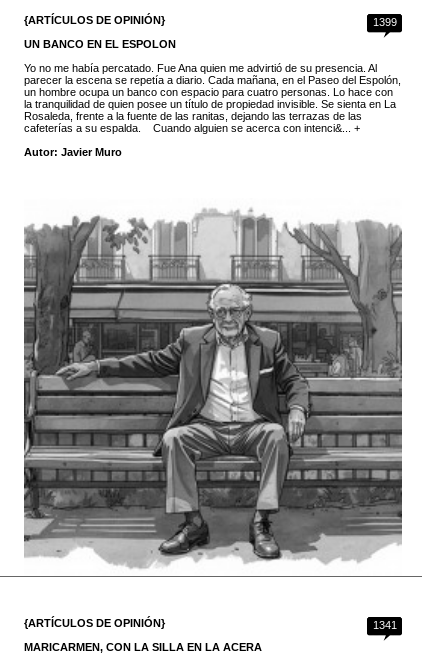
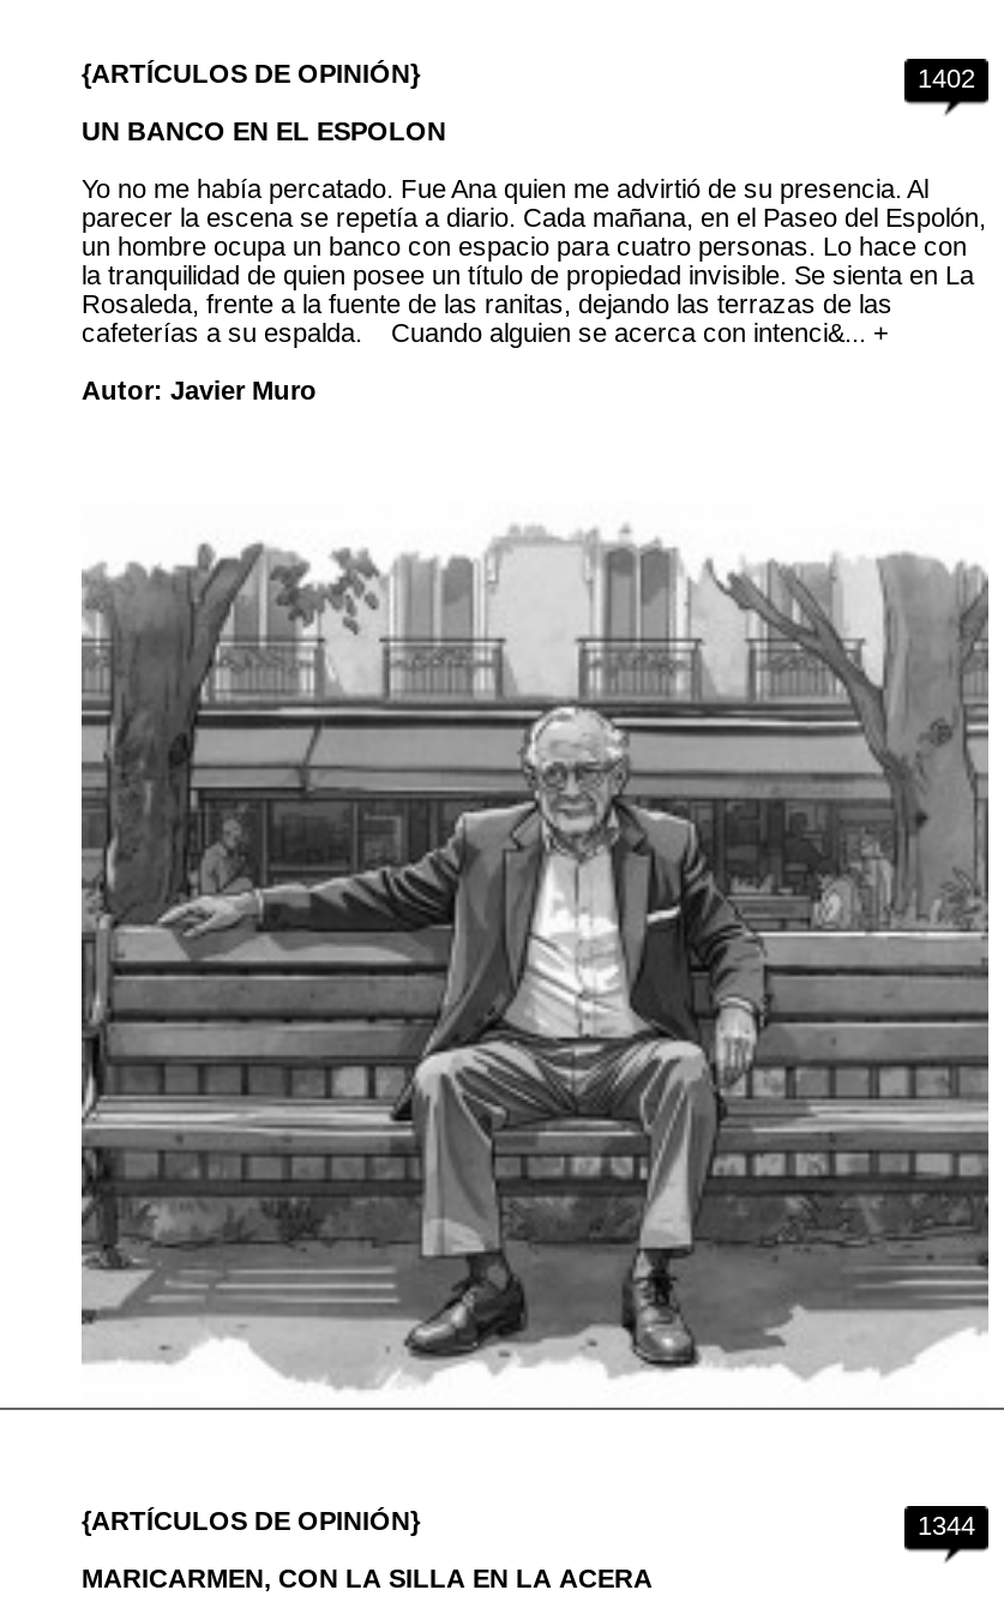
- 1399
+ 1402

- 1341
+ 1344
